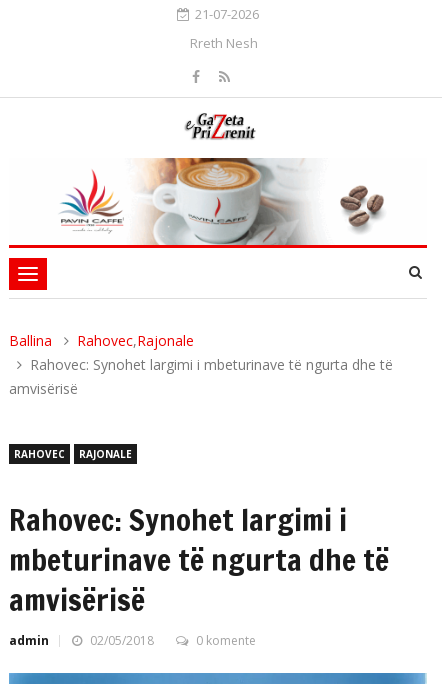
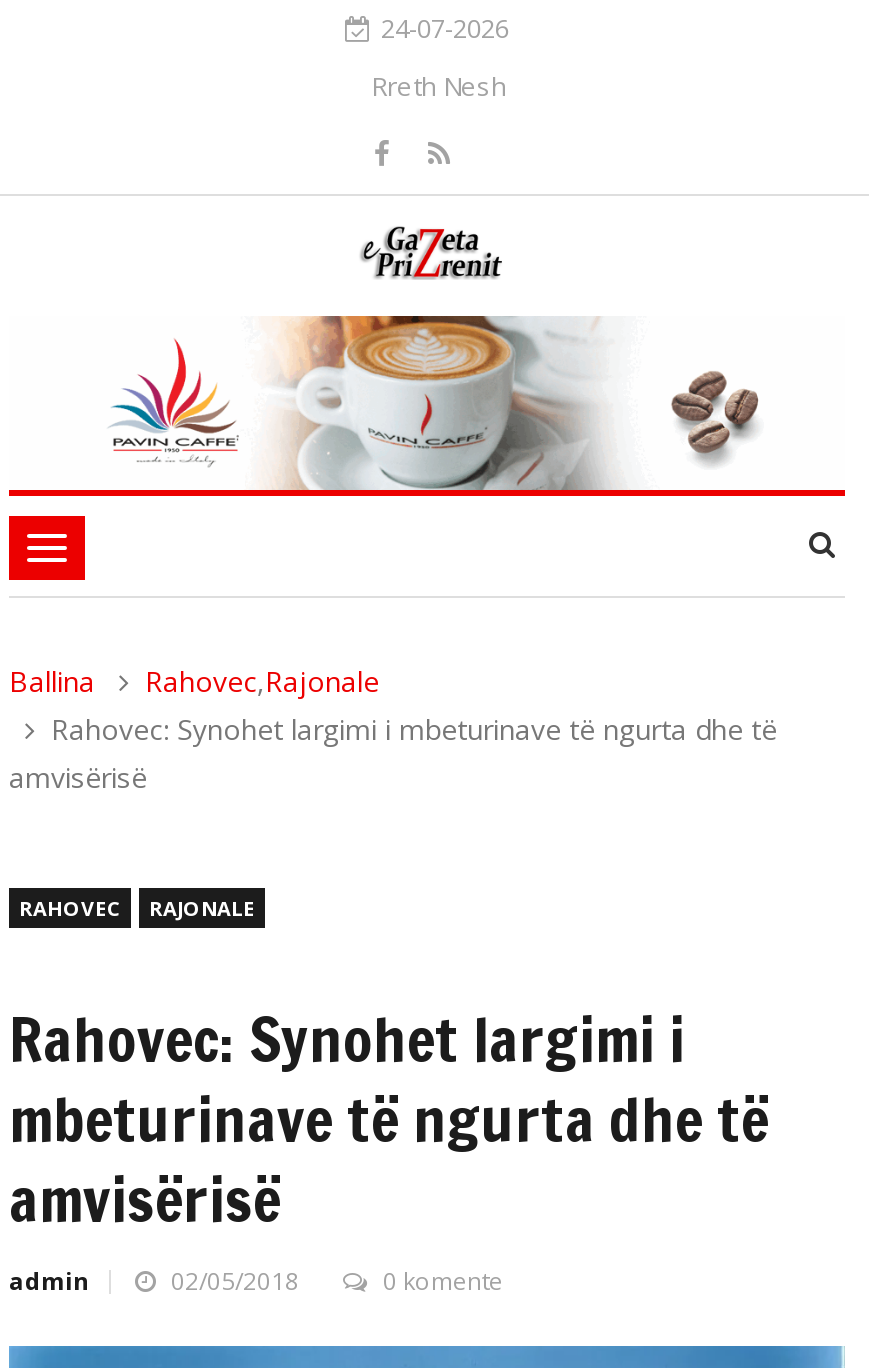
- 21-07-2026
+ 24-07-2026
